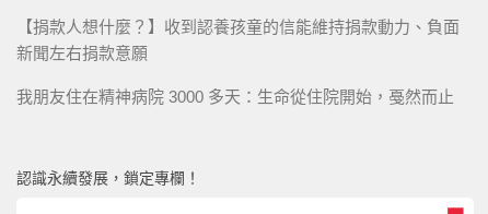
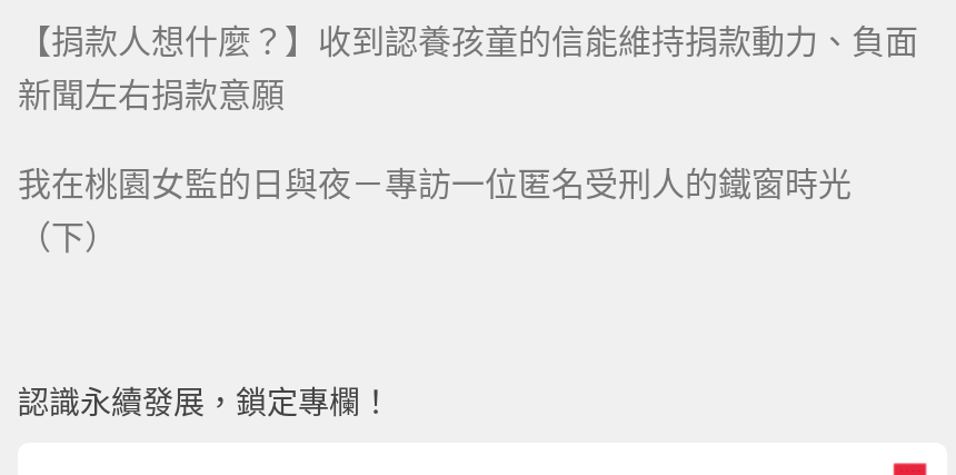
- 我朋友住在精神病院 3000 多天：生命從住院開始，戞然而止
+ 我在桃園女監的日與夜－專訪一位匿名受刑人的鐵窗時光
+ （下）
